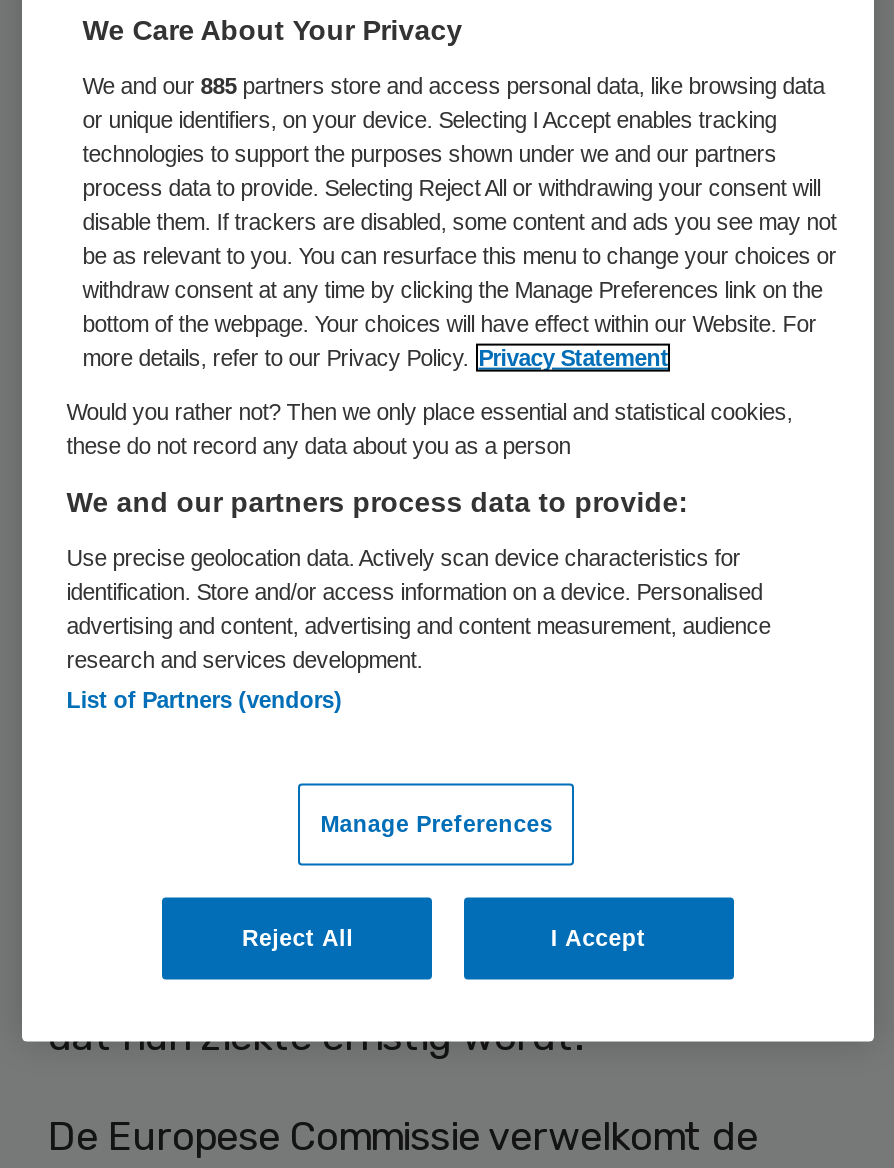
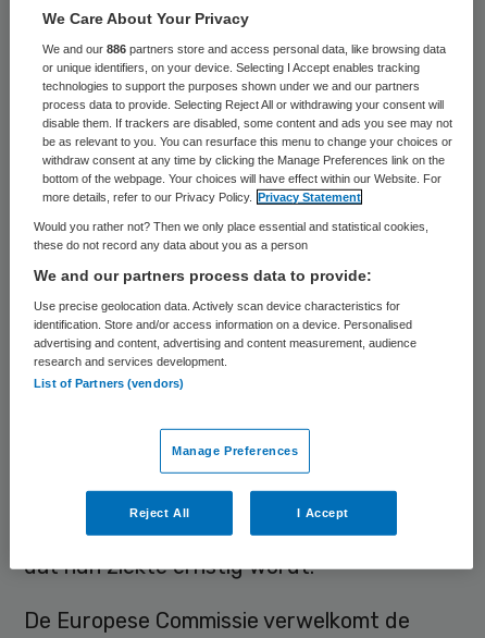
- We and our 885 partners store and access personal data, like browsing data
+ We and our 886 partners store and access personal data, like browsing data
